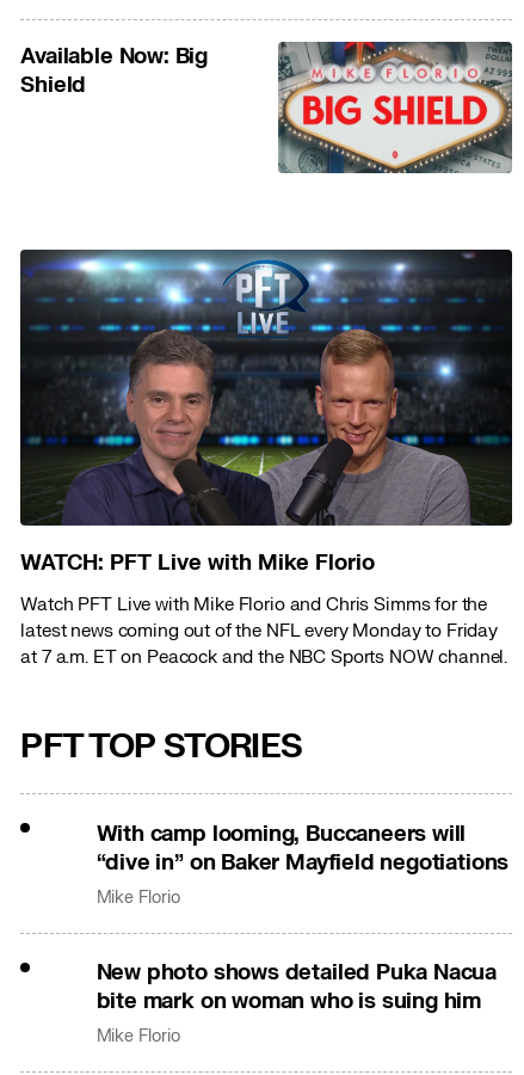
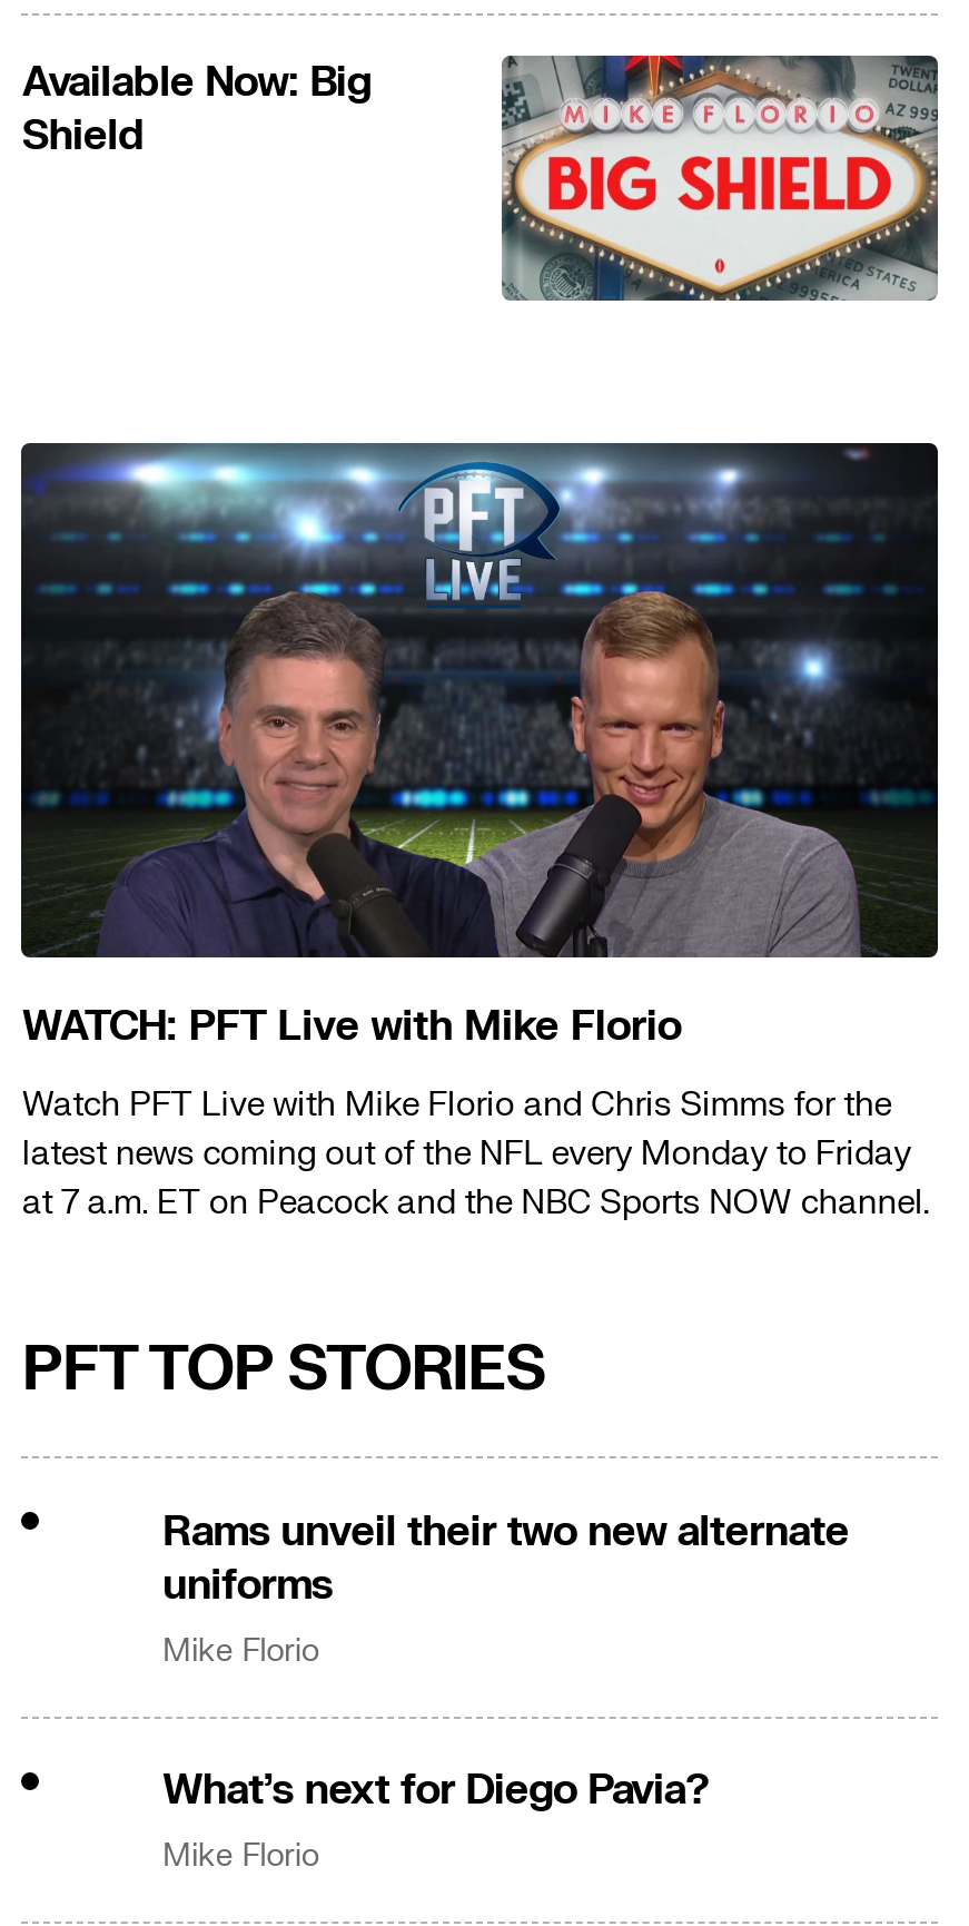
- With camp looming, Buccaneers will
- “dive in” on Baker Mayfield negotiations
+ Rams unveil their two new alternate
+ uniforms

- New photo shows detailed Puka Nacua
- bite mark on woman who is suing him
+ What’s next for Diego Pavia?
